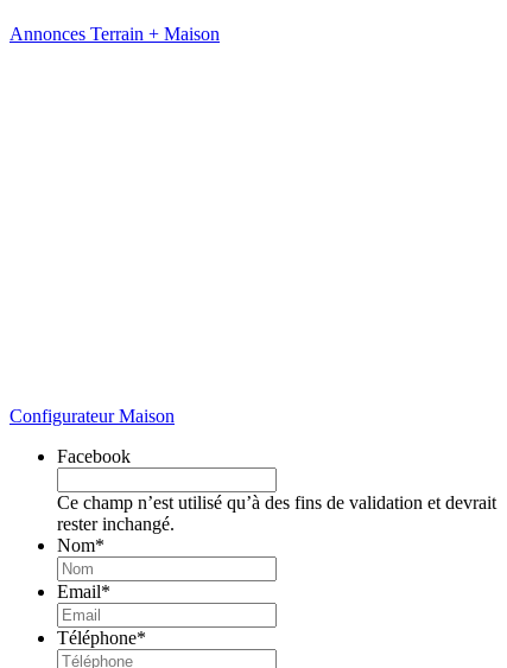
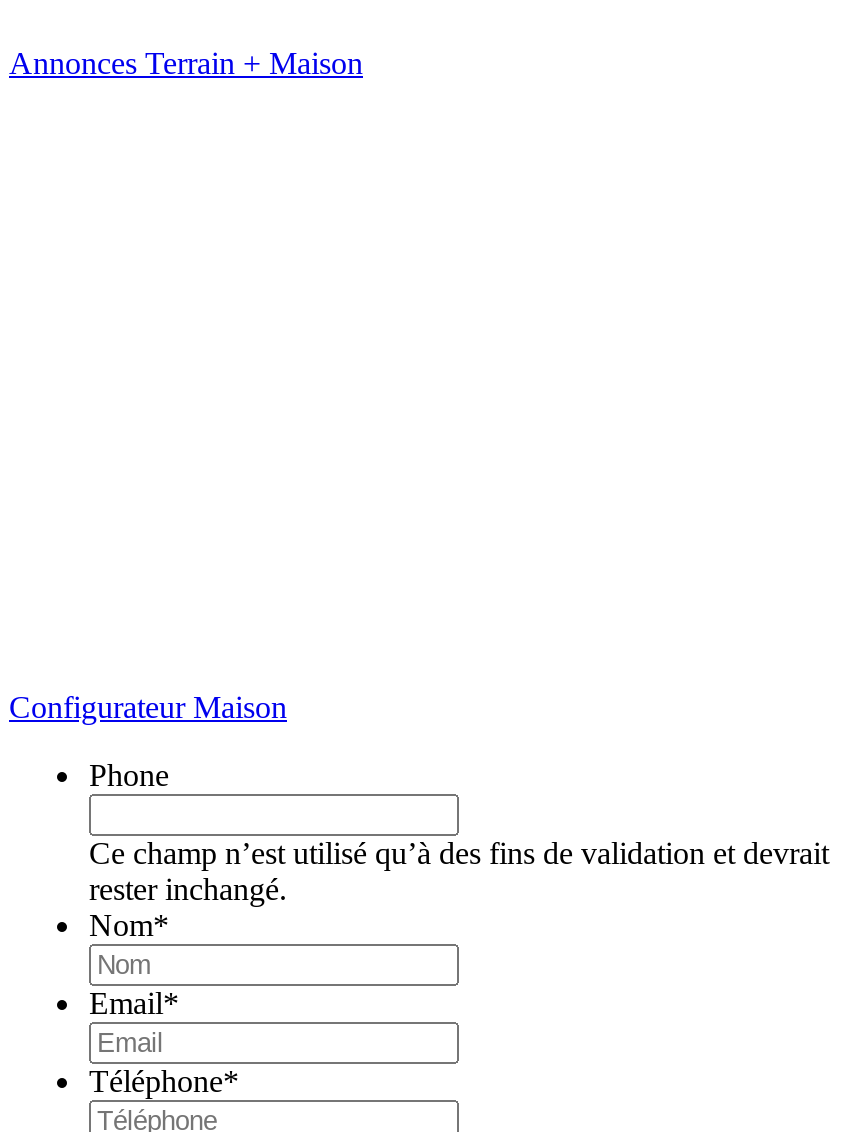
- Facebook
+ Phone
